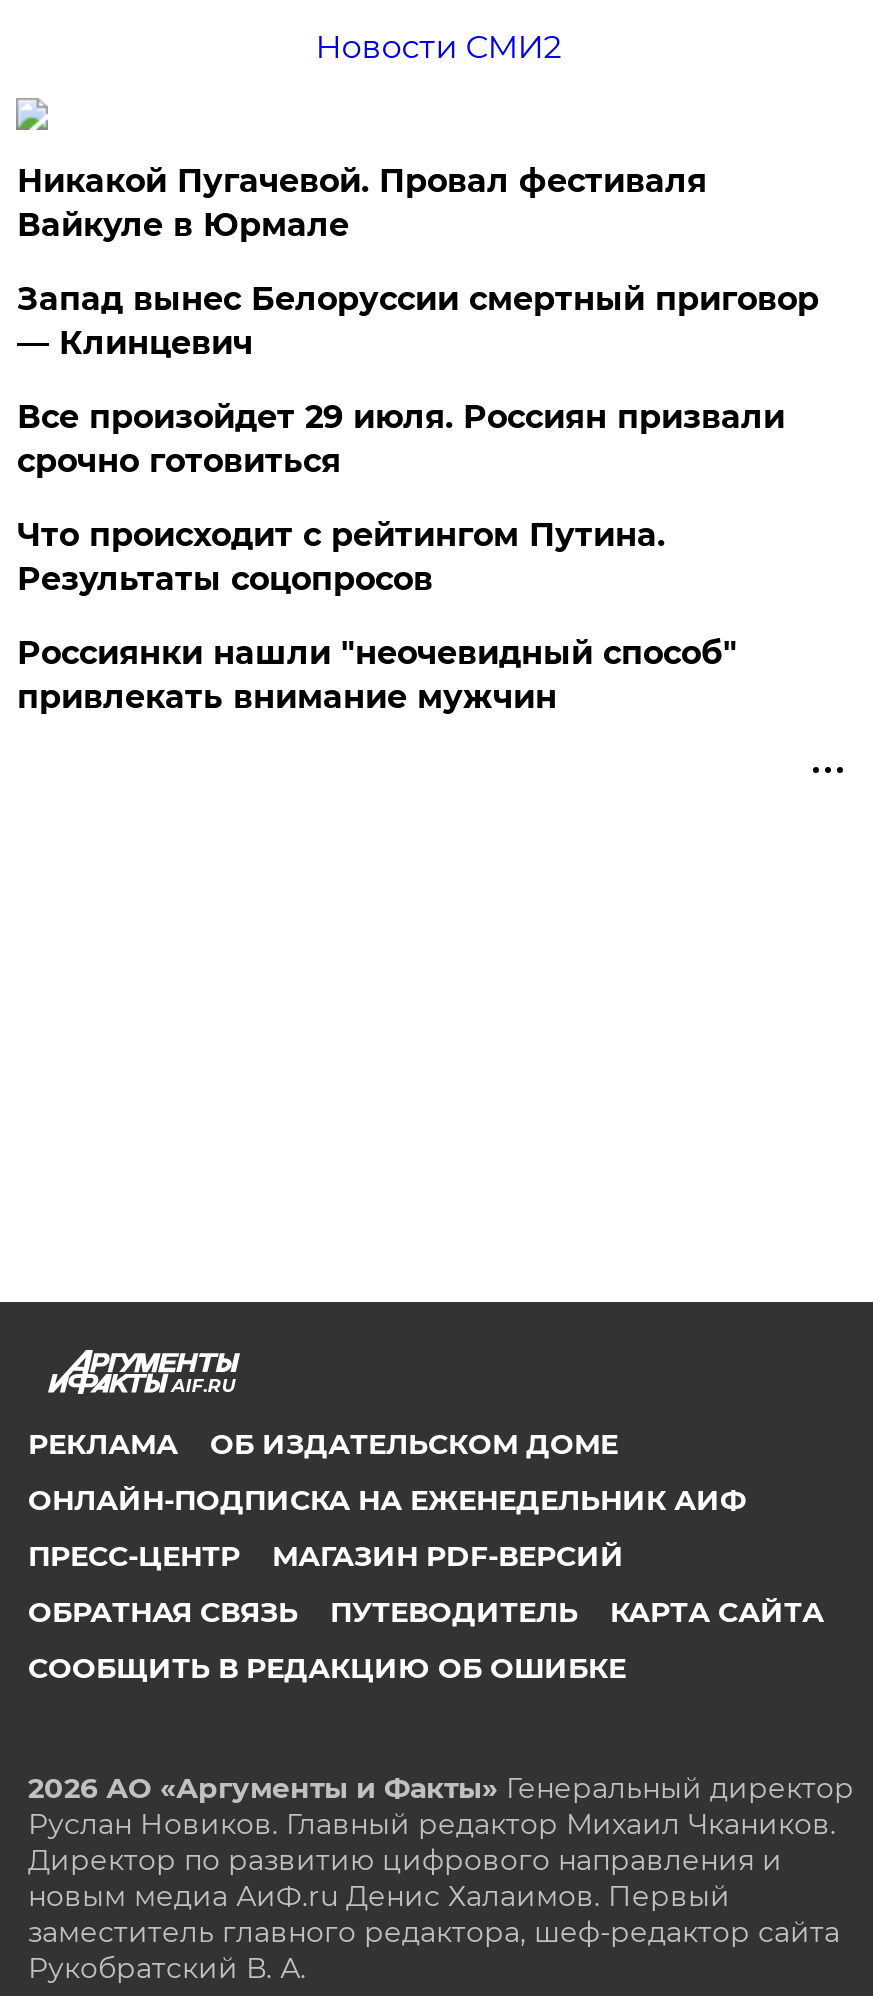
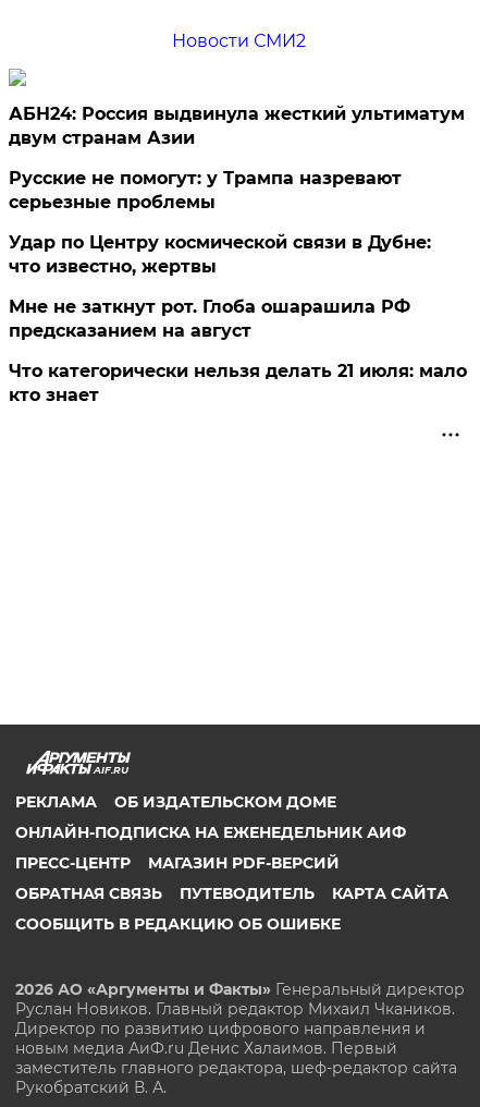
- Никакой Пугачевой. Провал фестиваля
- Вайкуле в Юрмале
+ АБН24: Россия выдвинула жесткий ультиматум
+ двум странам Азии

- Запад вынес Белоруссии смертный приговор
- — Клинцевич
+ Русские не помогут: у Трампа назревают
+ серьезные проблемы

- Все произойдет 29 июля. Россиян призвали
- срочно готовиться
+ Удар по Центру космической связи в Дубне:
+ что известно, жертвы

- Что происходит с рейтингом Путина.
- Результаты соцопросов
+ Мне не заткнут рот. Глоба ошарашила РФ
+ предсказанием на август

- Россиянки нашли "неочевидный способ"
- привлекать внимание мужчин
+ Что категорически нельзя делать 21 июля: мало
+ кто знает
